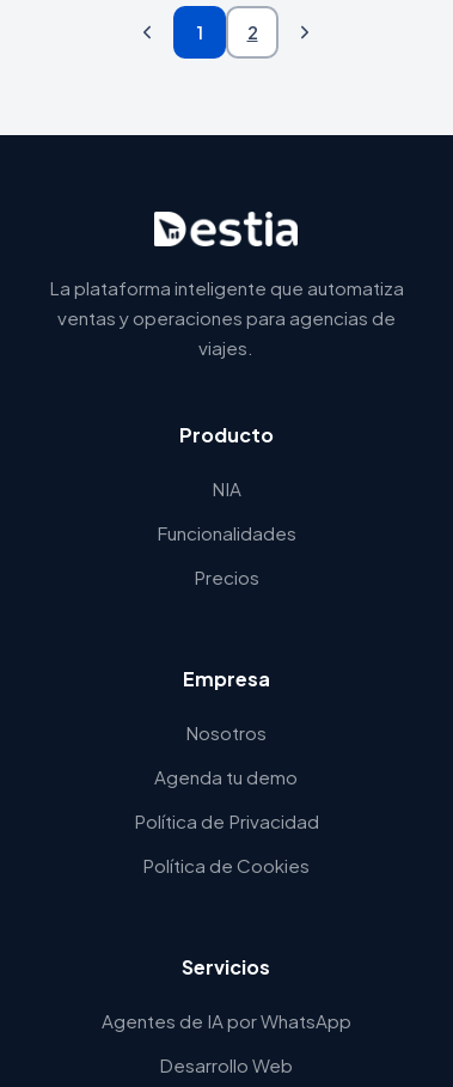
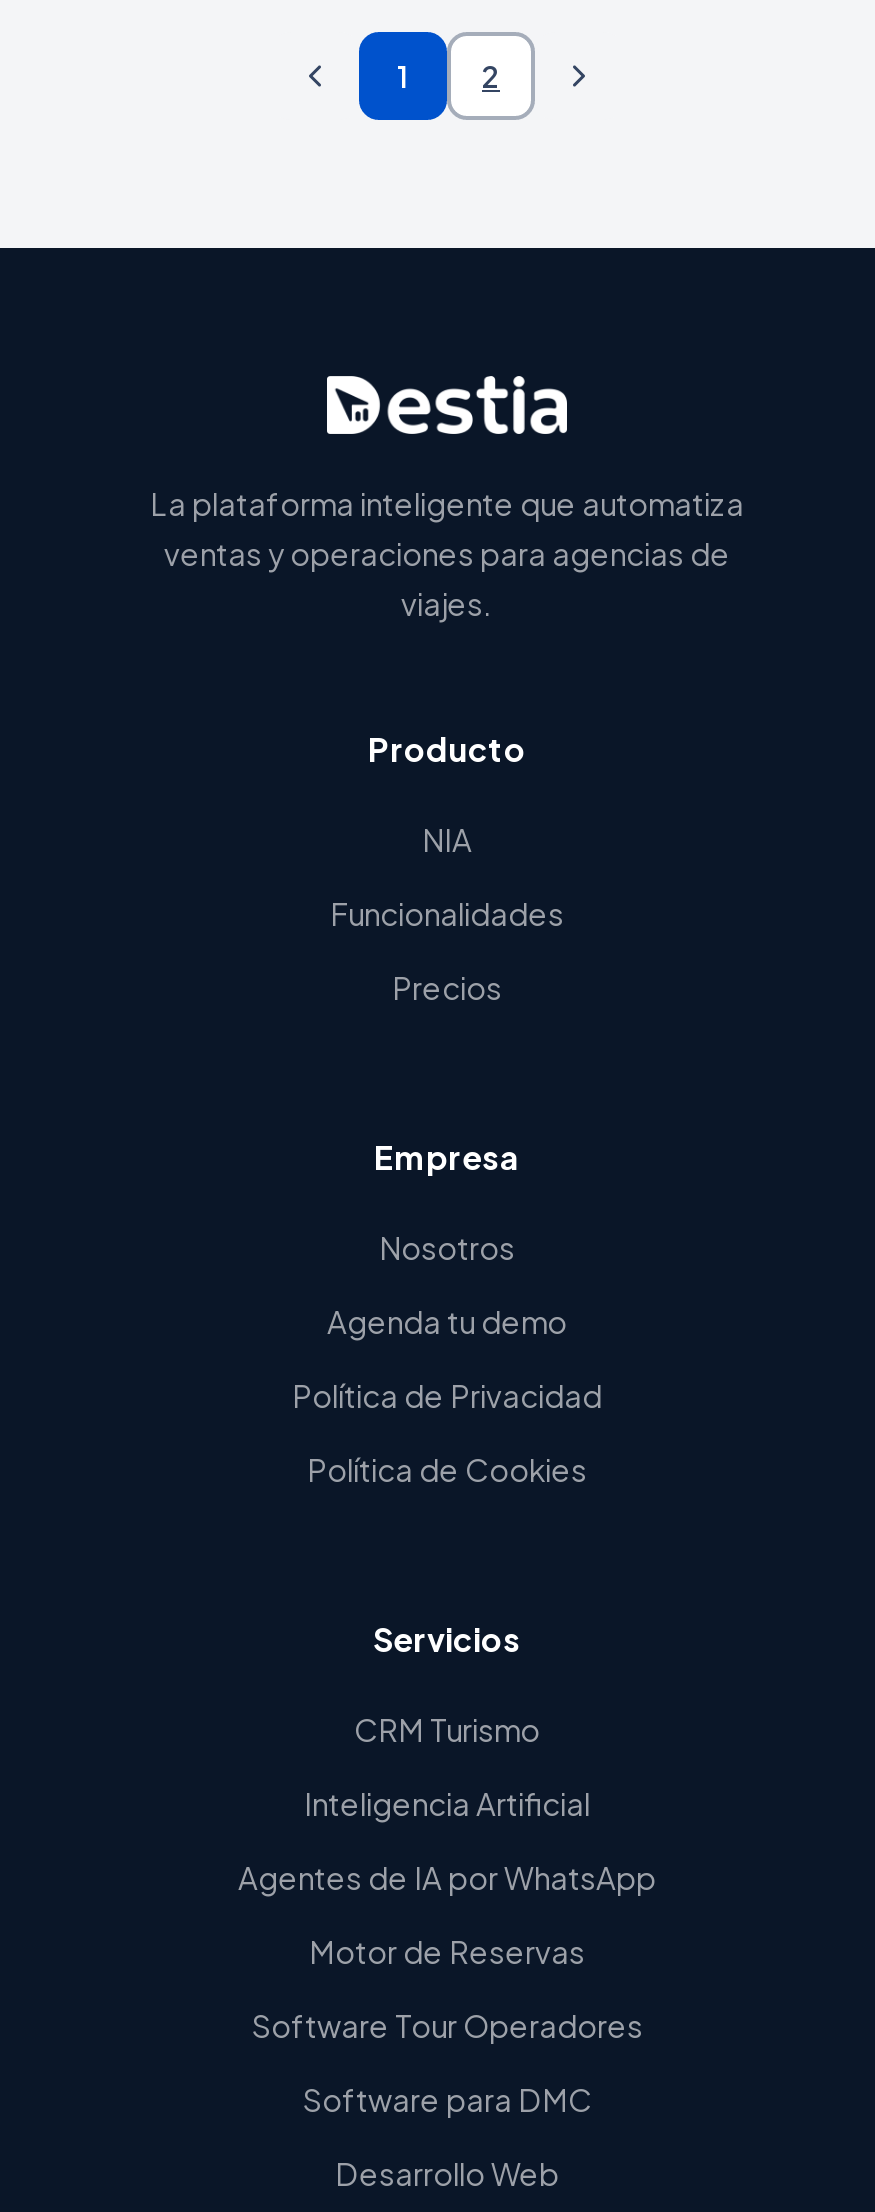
+ CRM Turismo
+ Inteligencia Artificial

+ Motor de Reservas
+ Software Tour Operadores
+ Software para DMC
